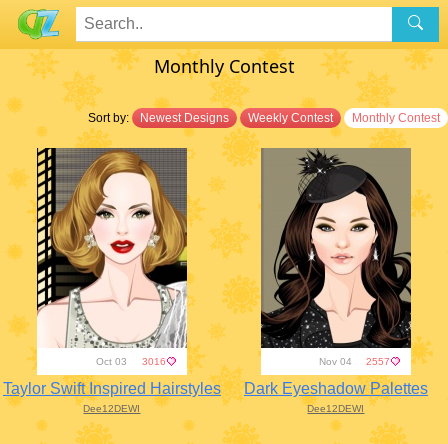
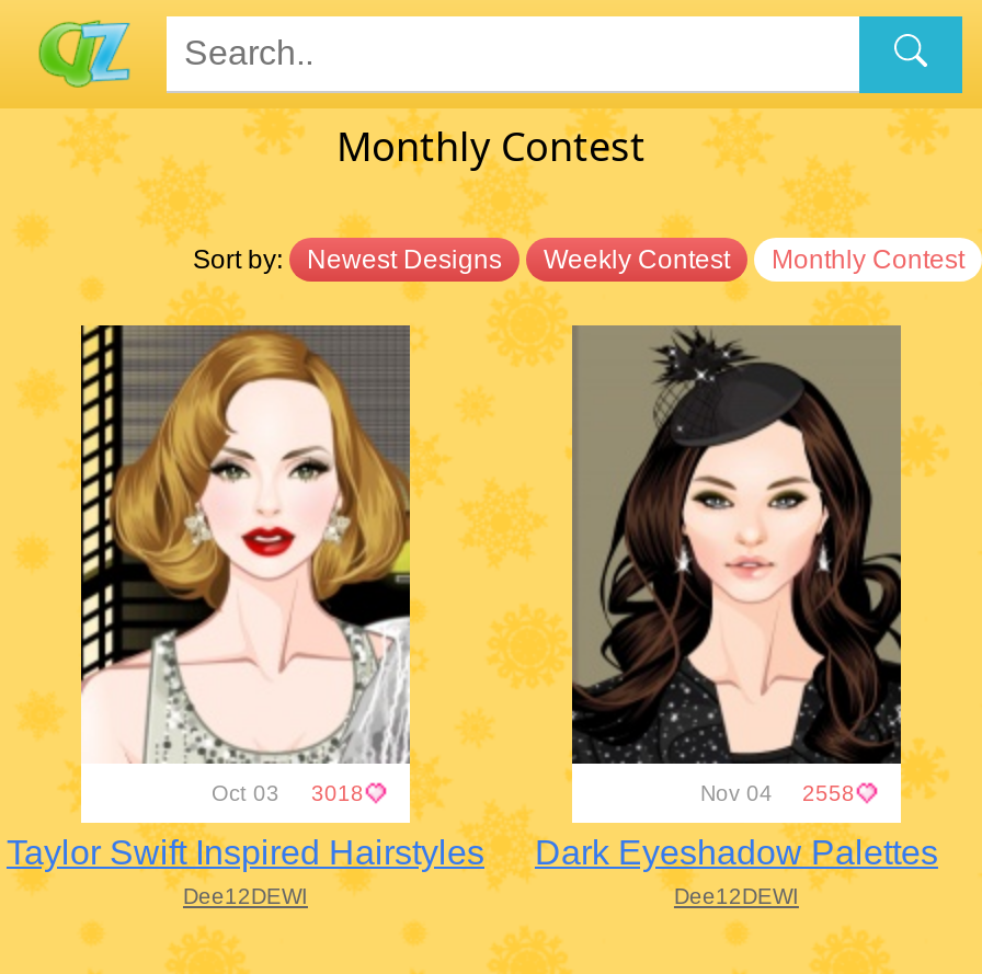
- Oct 03 3016
+ Oct 03 3018

- Nov 04 2557
+ Nov 04 2558
